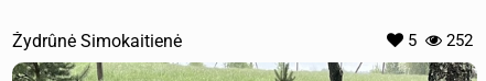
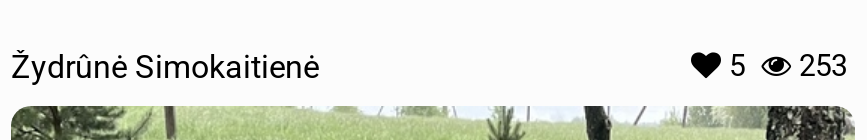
- 5 252
+ 5 253
